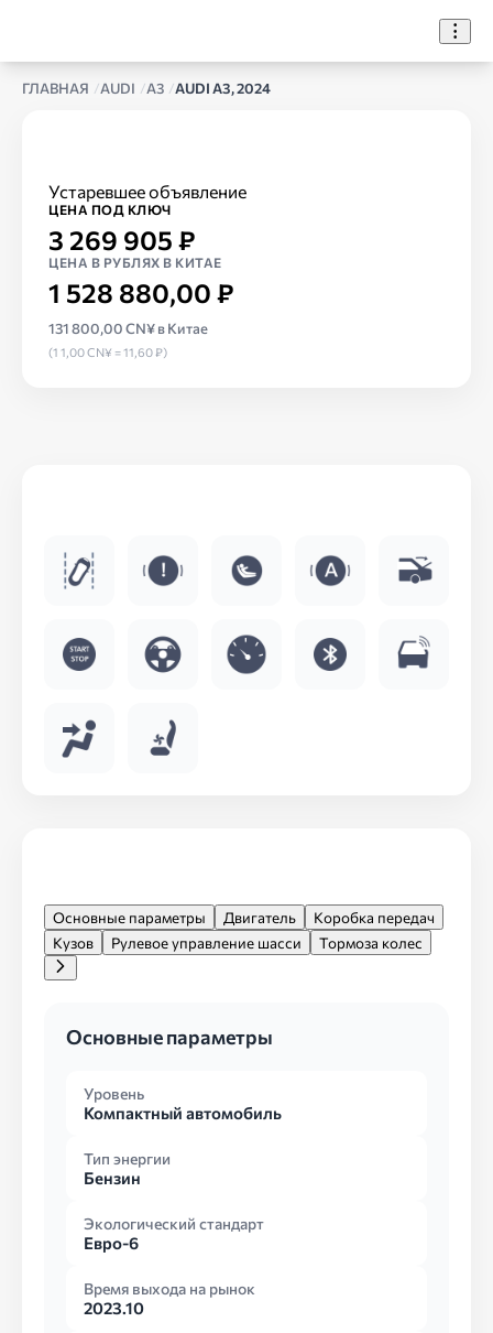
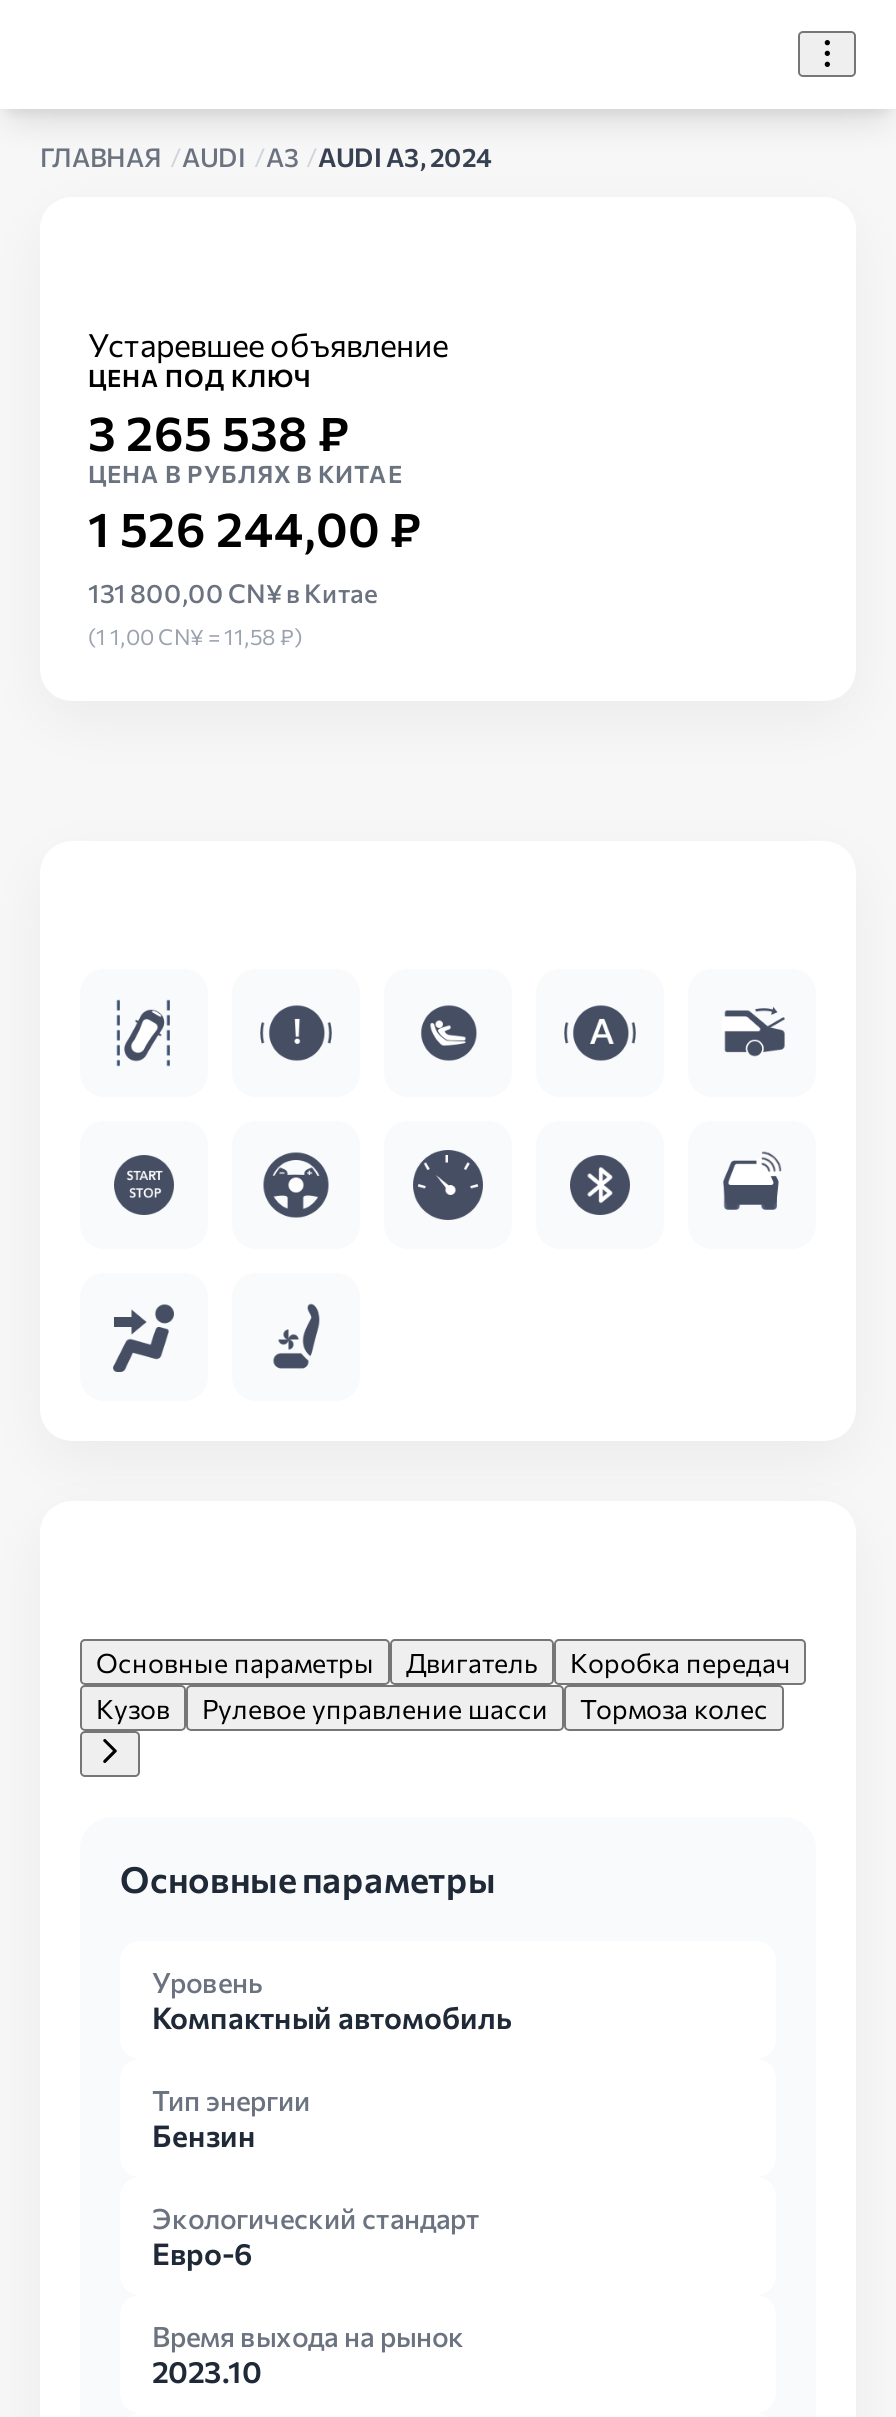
- 3 269 905 ₽
+ 3 265 538 ₽

- 1 528 880,00 ₽
+ 1 526 244,00 ₽

- (1 1,00 CN¥ = 11,60 ₽)
+ (1 1,00 CN¥ = 11,58 ₽)
